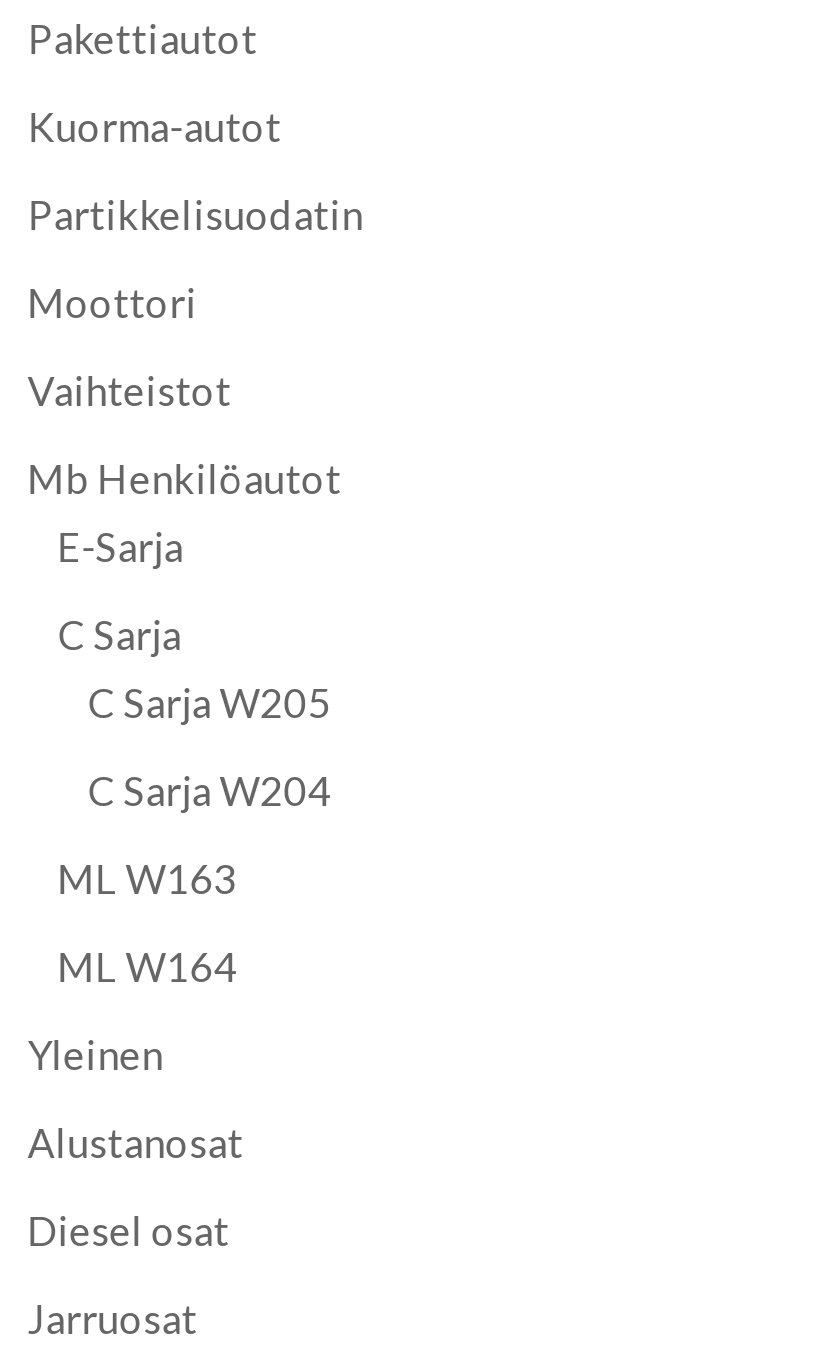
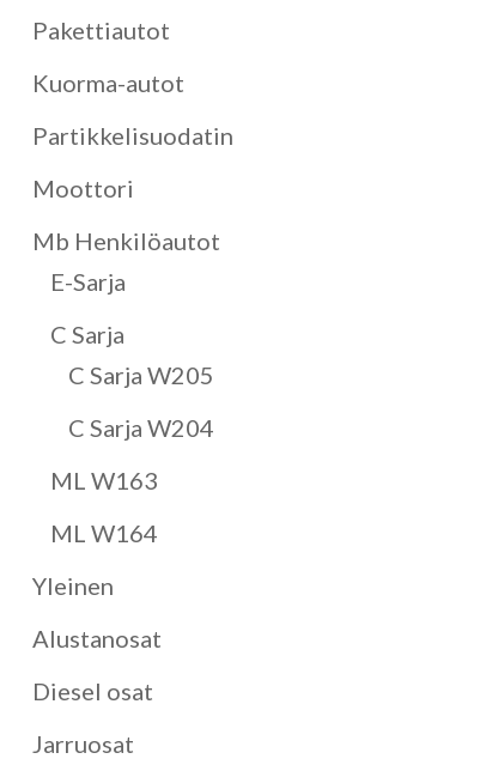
- Vaihteistot
